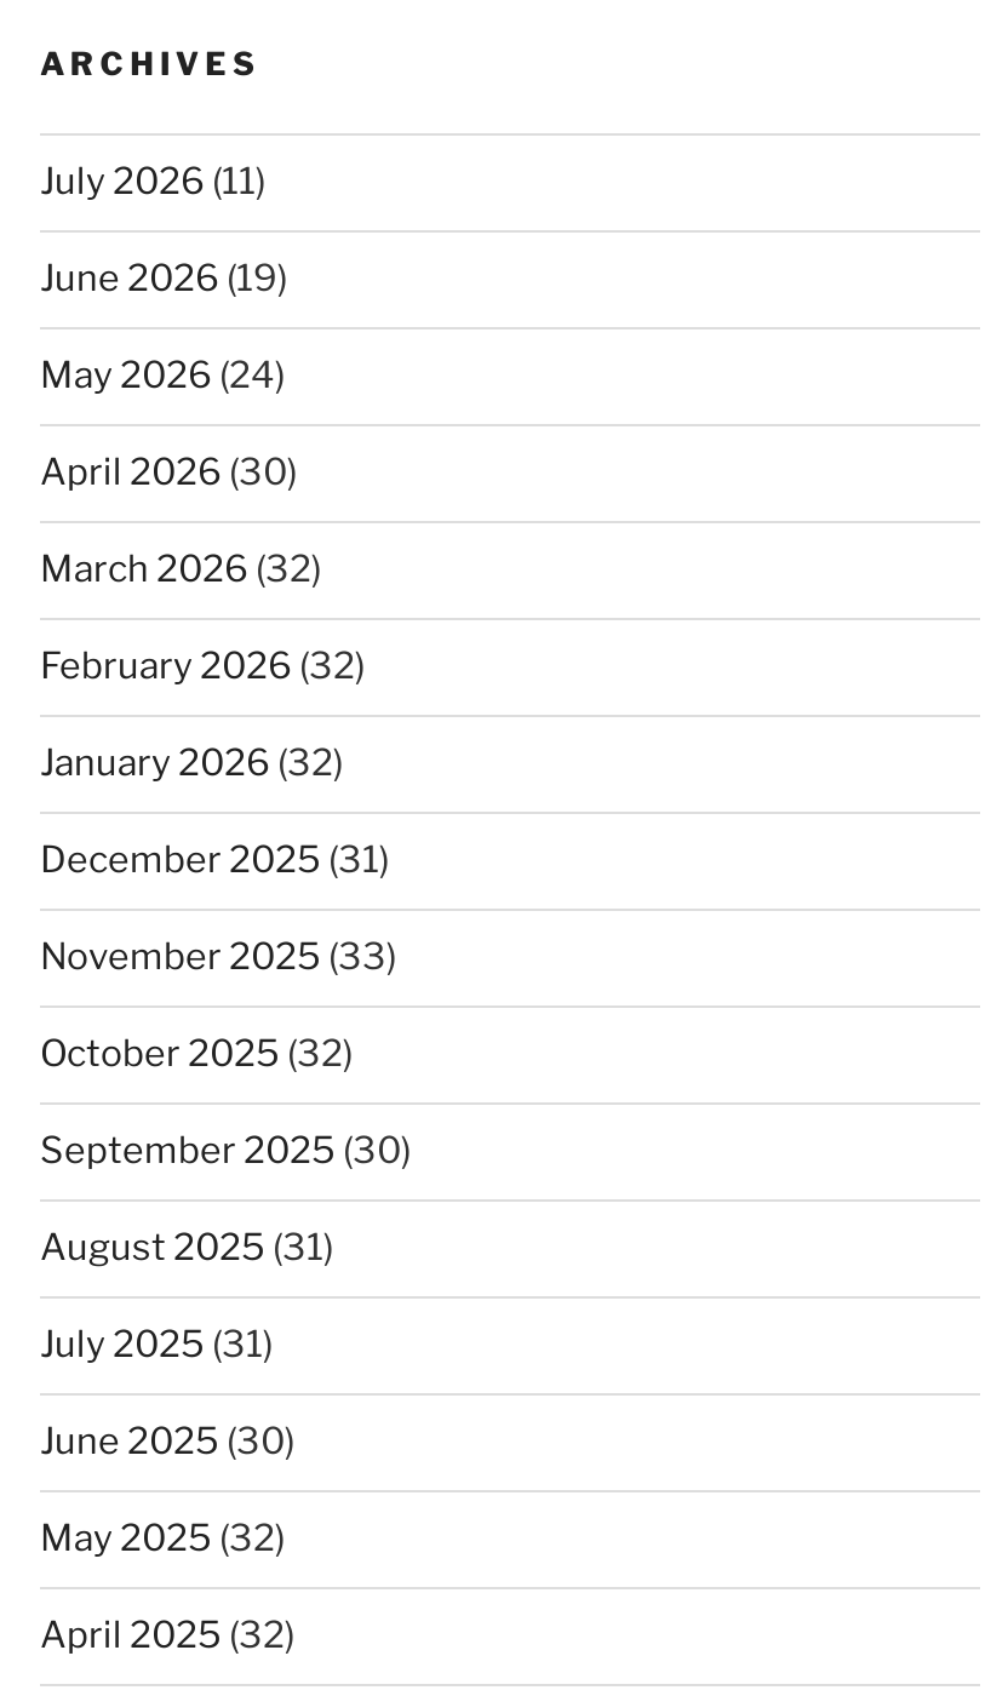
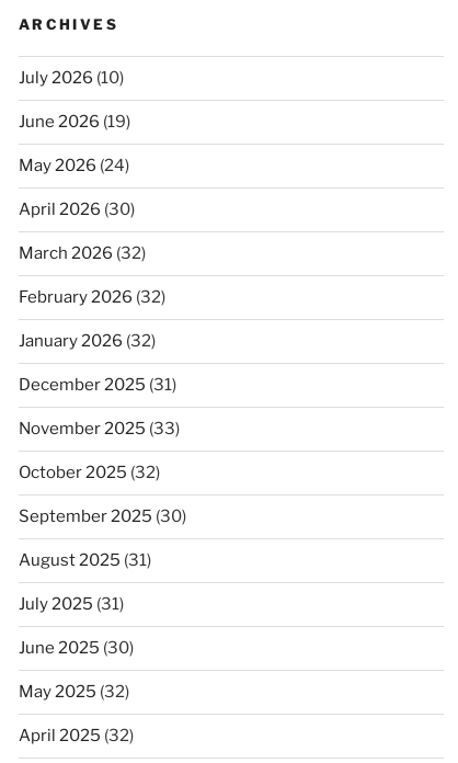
- July 2026 (11)
+ July 2026 (10)
